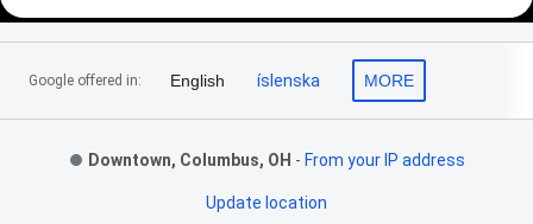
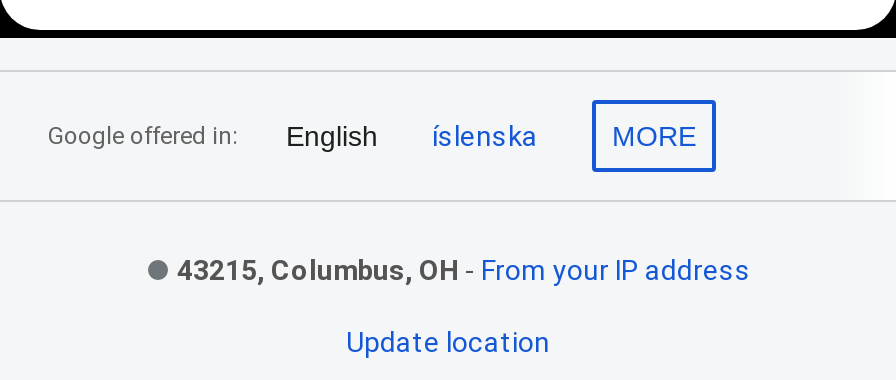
- Downtown, Columbus, OH - From your IP address
+ 43215, Columbus, OH - From your IP address
